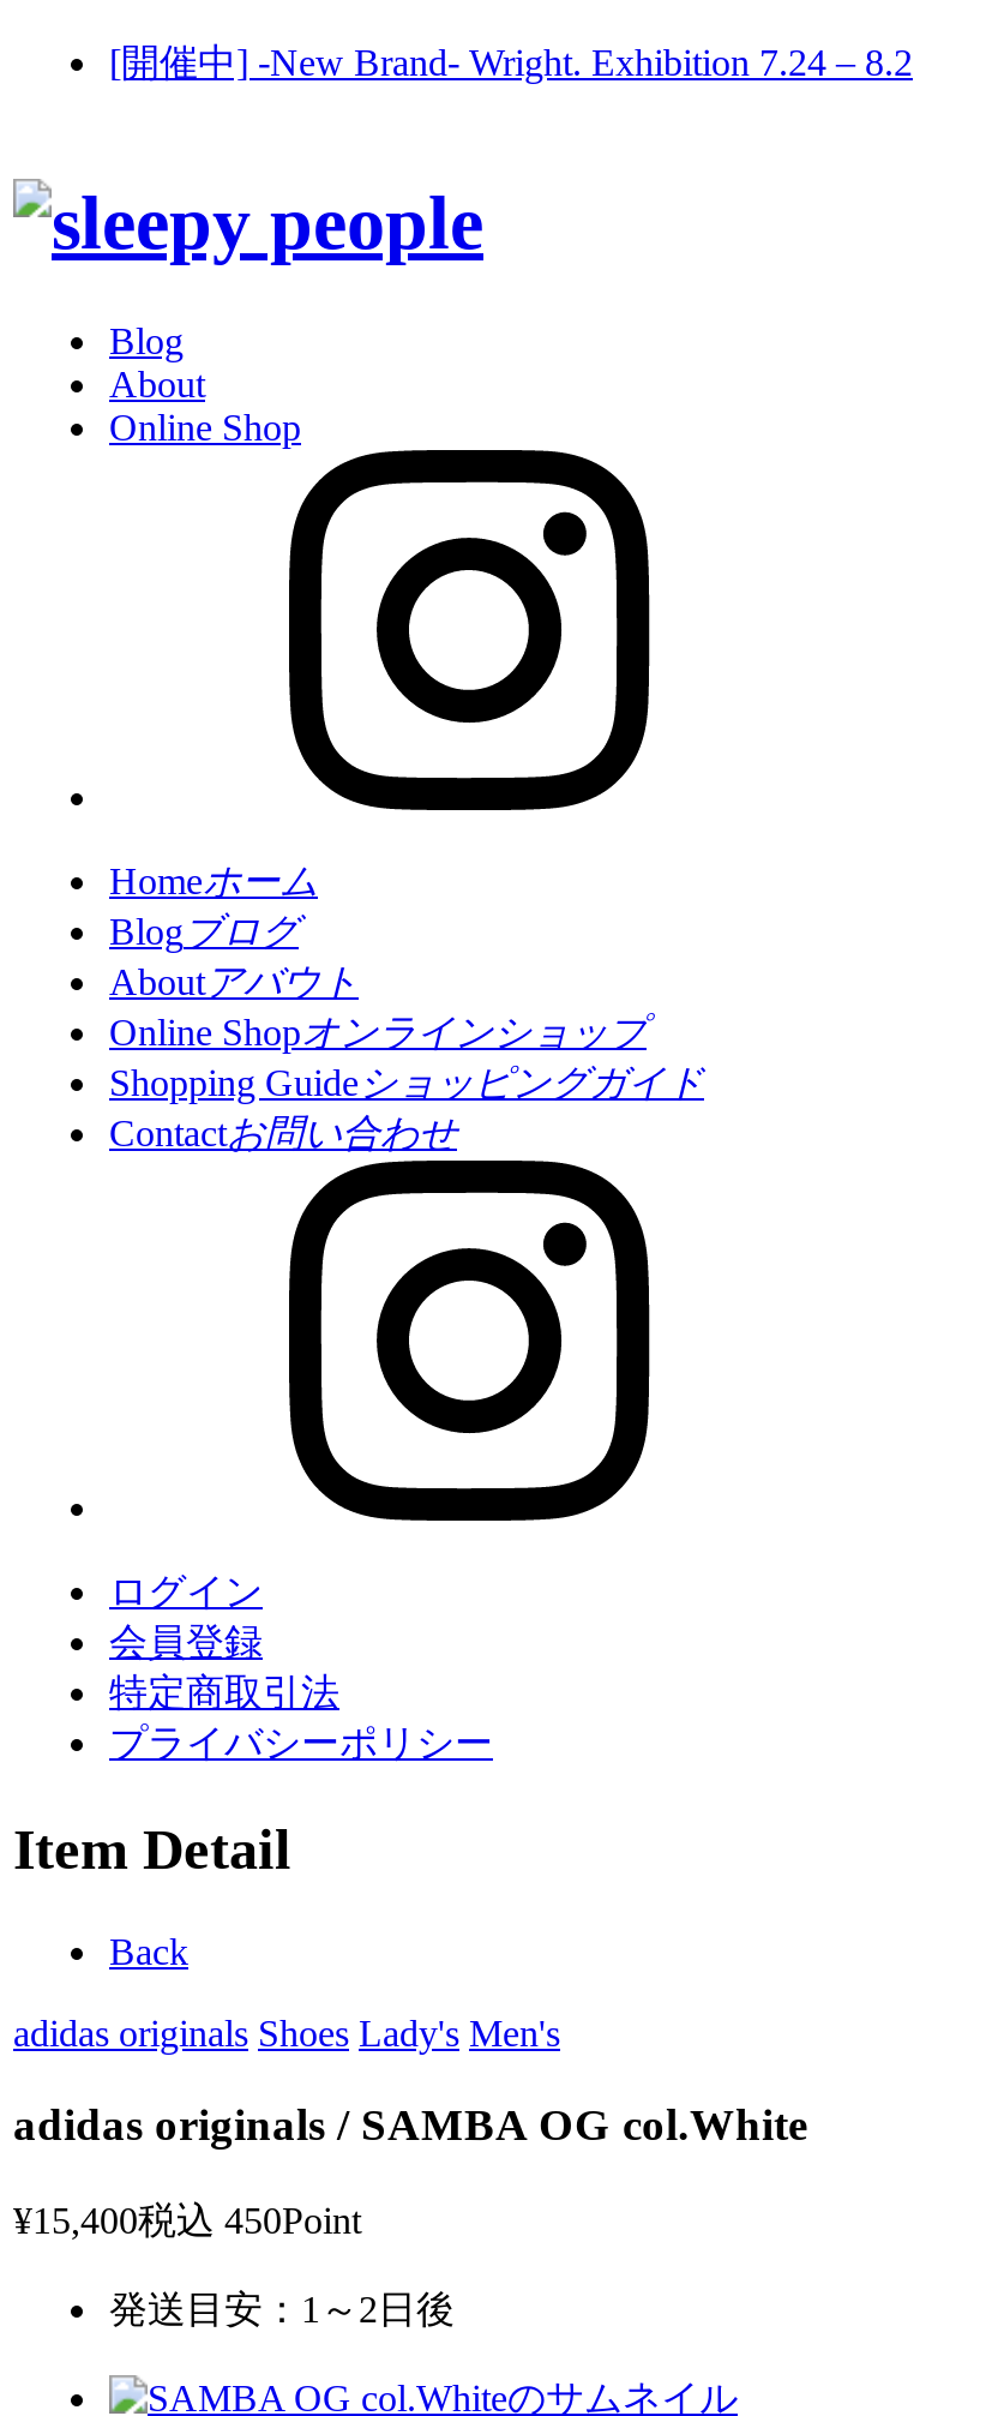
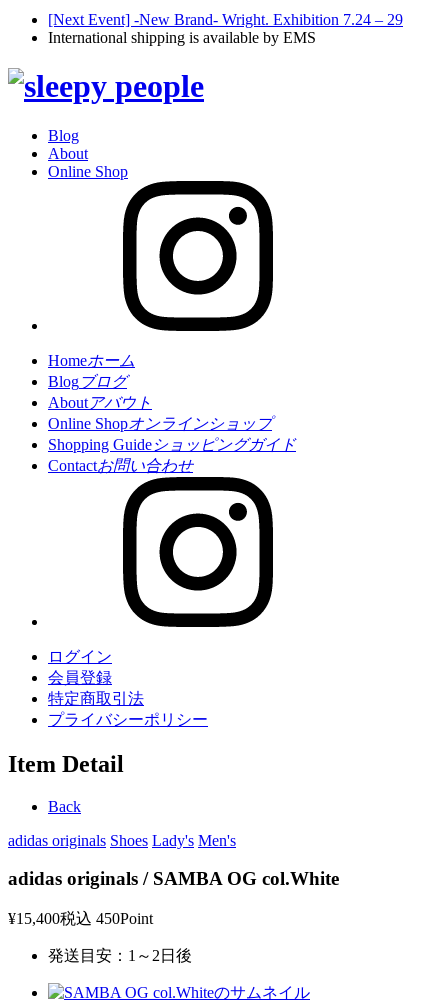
- [開催中] -New Brand- Wright. Exhibition 7.24 – 8.2
+ [Next Event] -New Brand- Wright. Exhibition 7.24 – 29
+ International shipping is available by EMS
